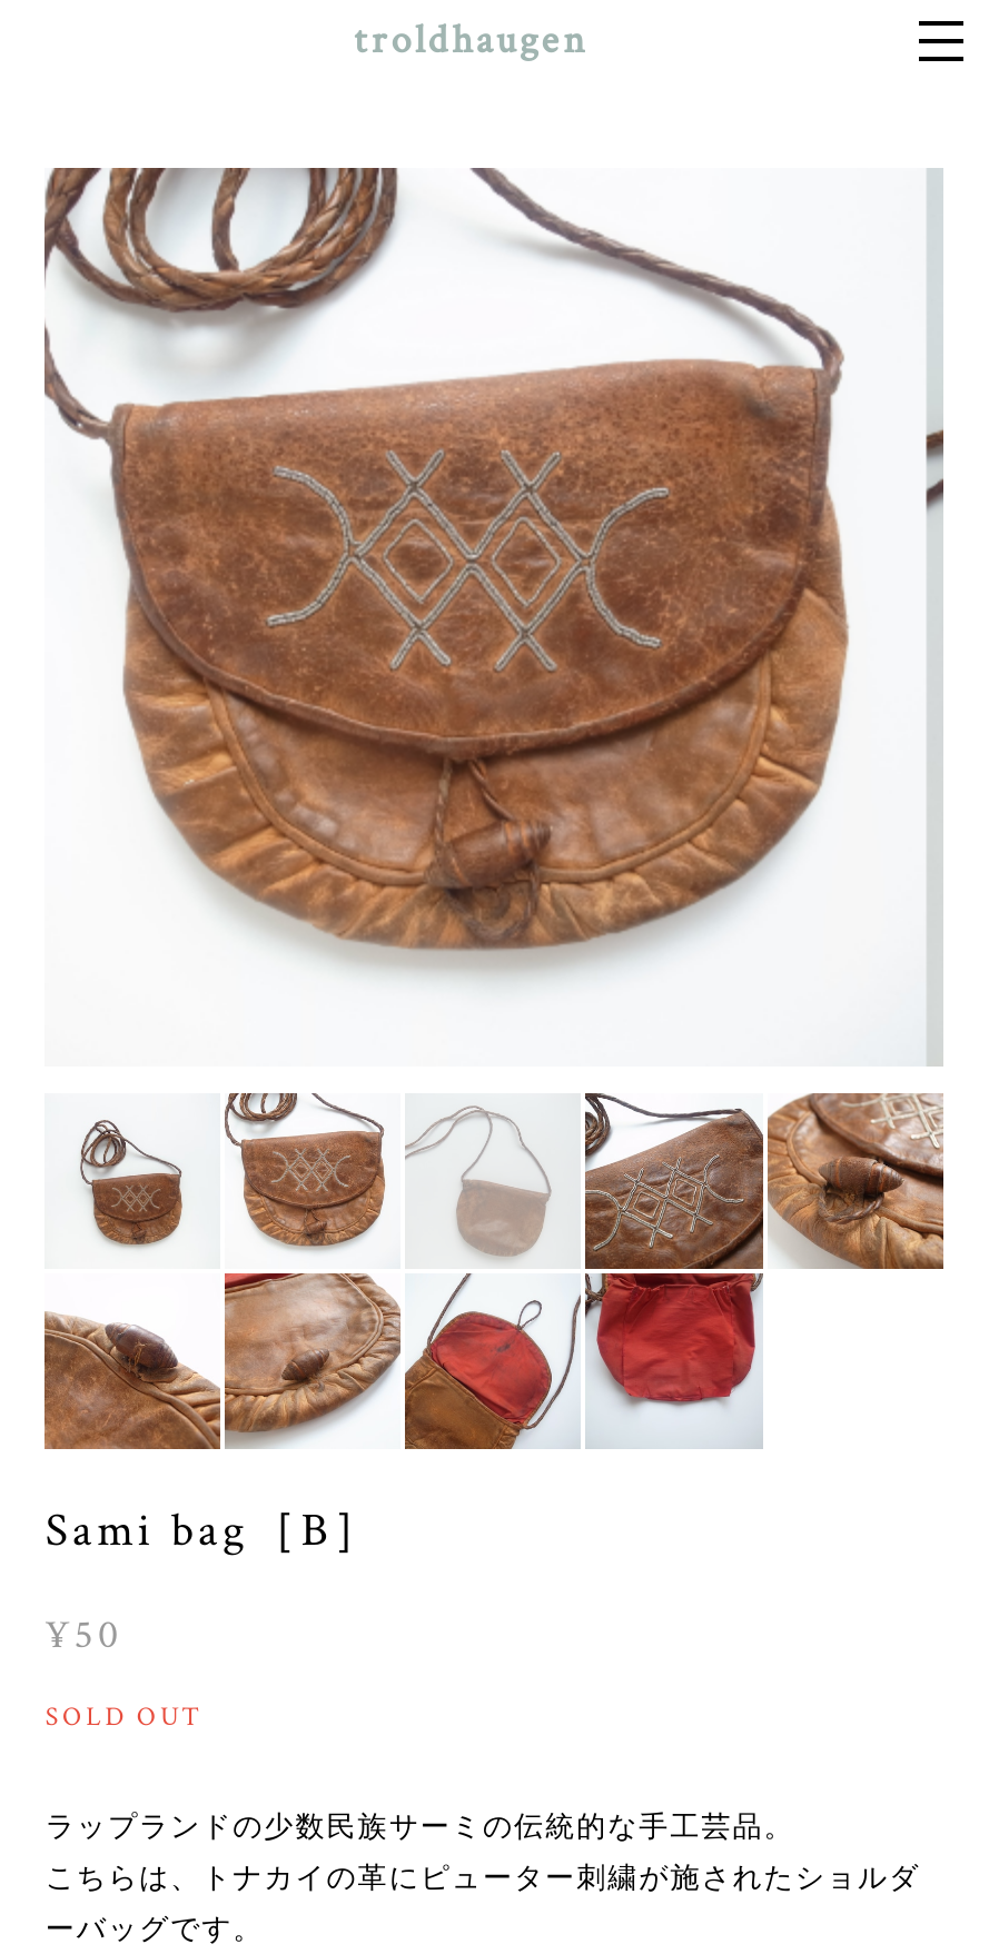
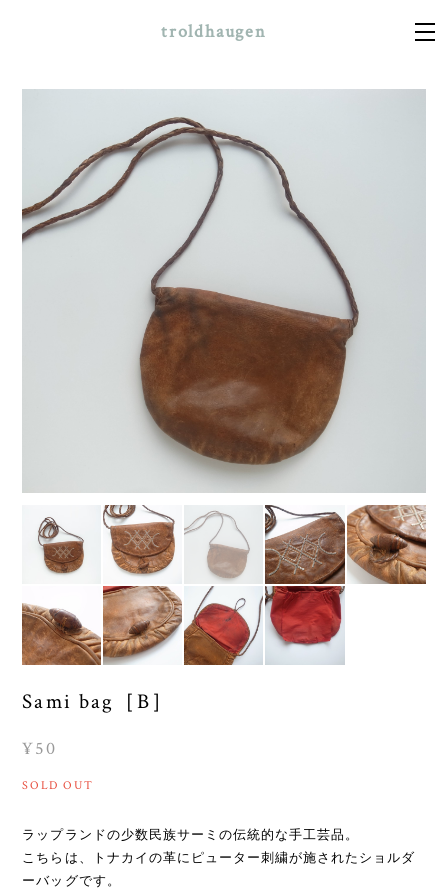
- [image]
+ [image]
